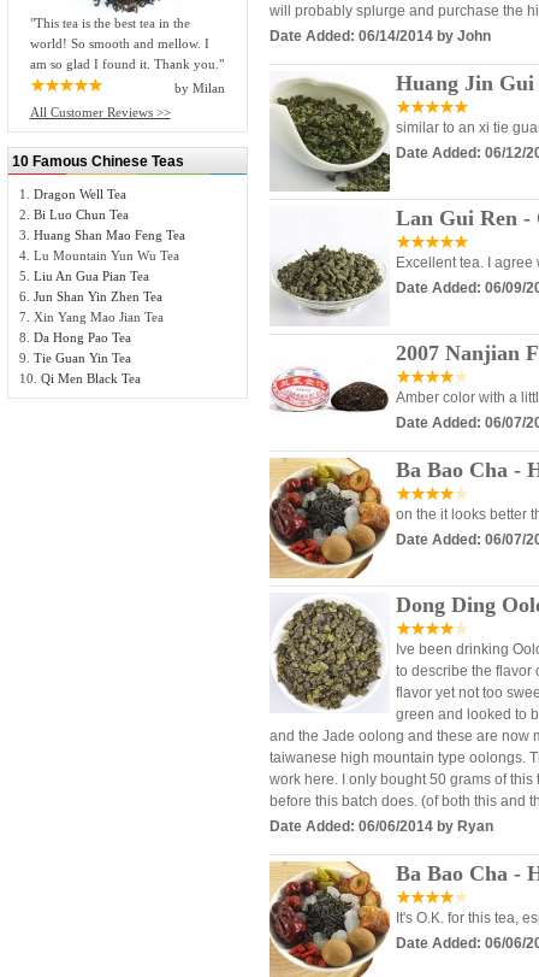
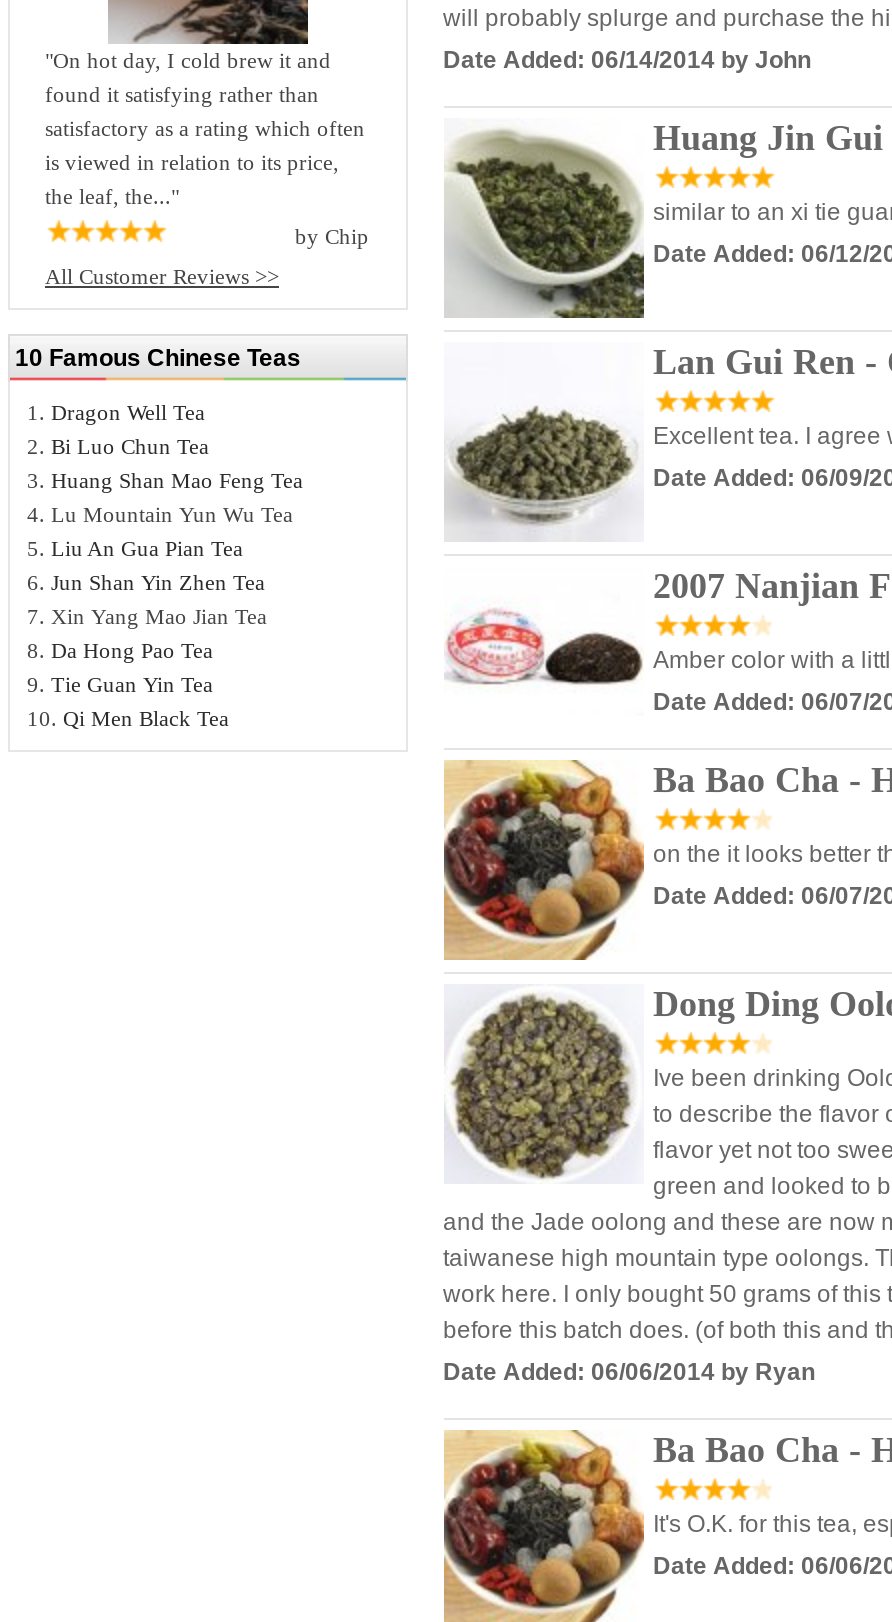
- "This tea is the best tea in the
- world! So smooth and mellow. I
- am so glad I found it. Thank you."
+ "On hot day, I cold brew it and
+ found it satisfying rather than
+ satisfactory as a rating which often
+ is viewed in relation to its price,
+ the leaf, the..."

- by Milan
+ by Chip

moved down: All Customer Reviews >> | 10 Famous Chinese Teas | 1. Dragon Well Tea | ... | 9. Tie Guan Yin Tea | 10. Qi Men Black Tea
